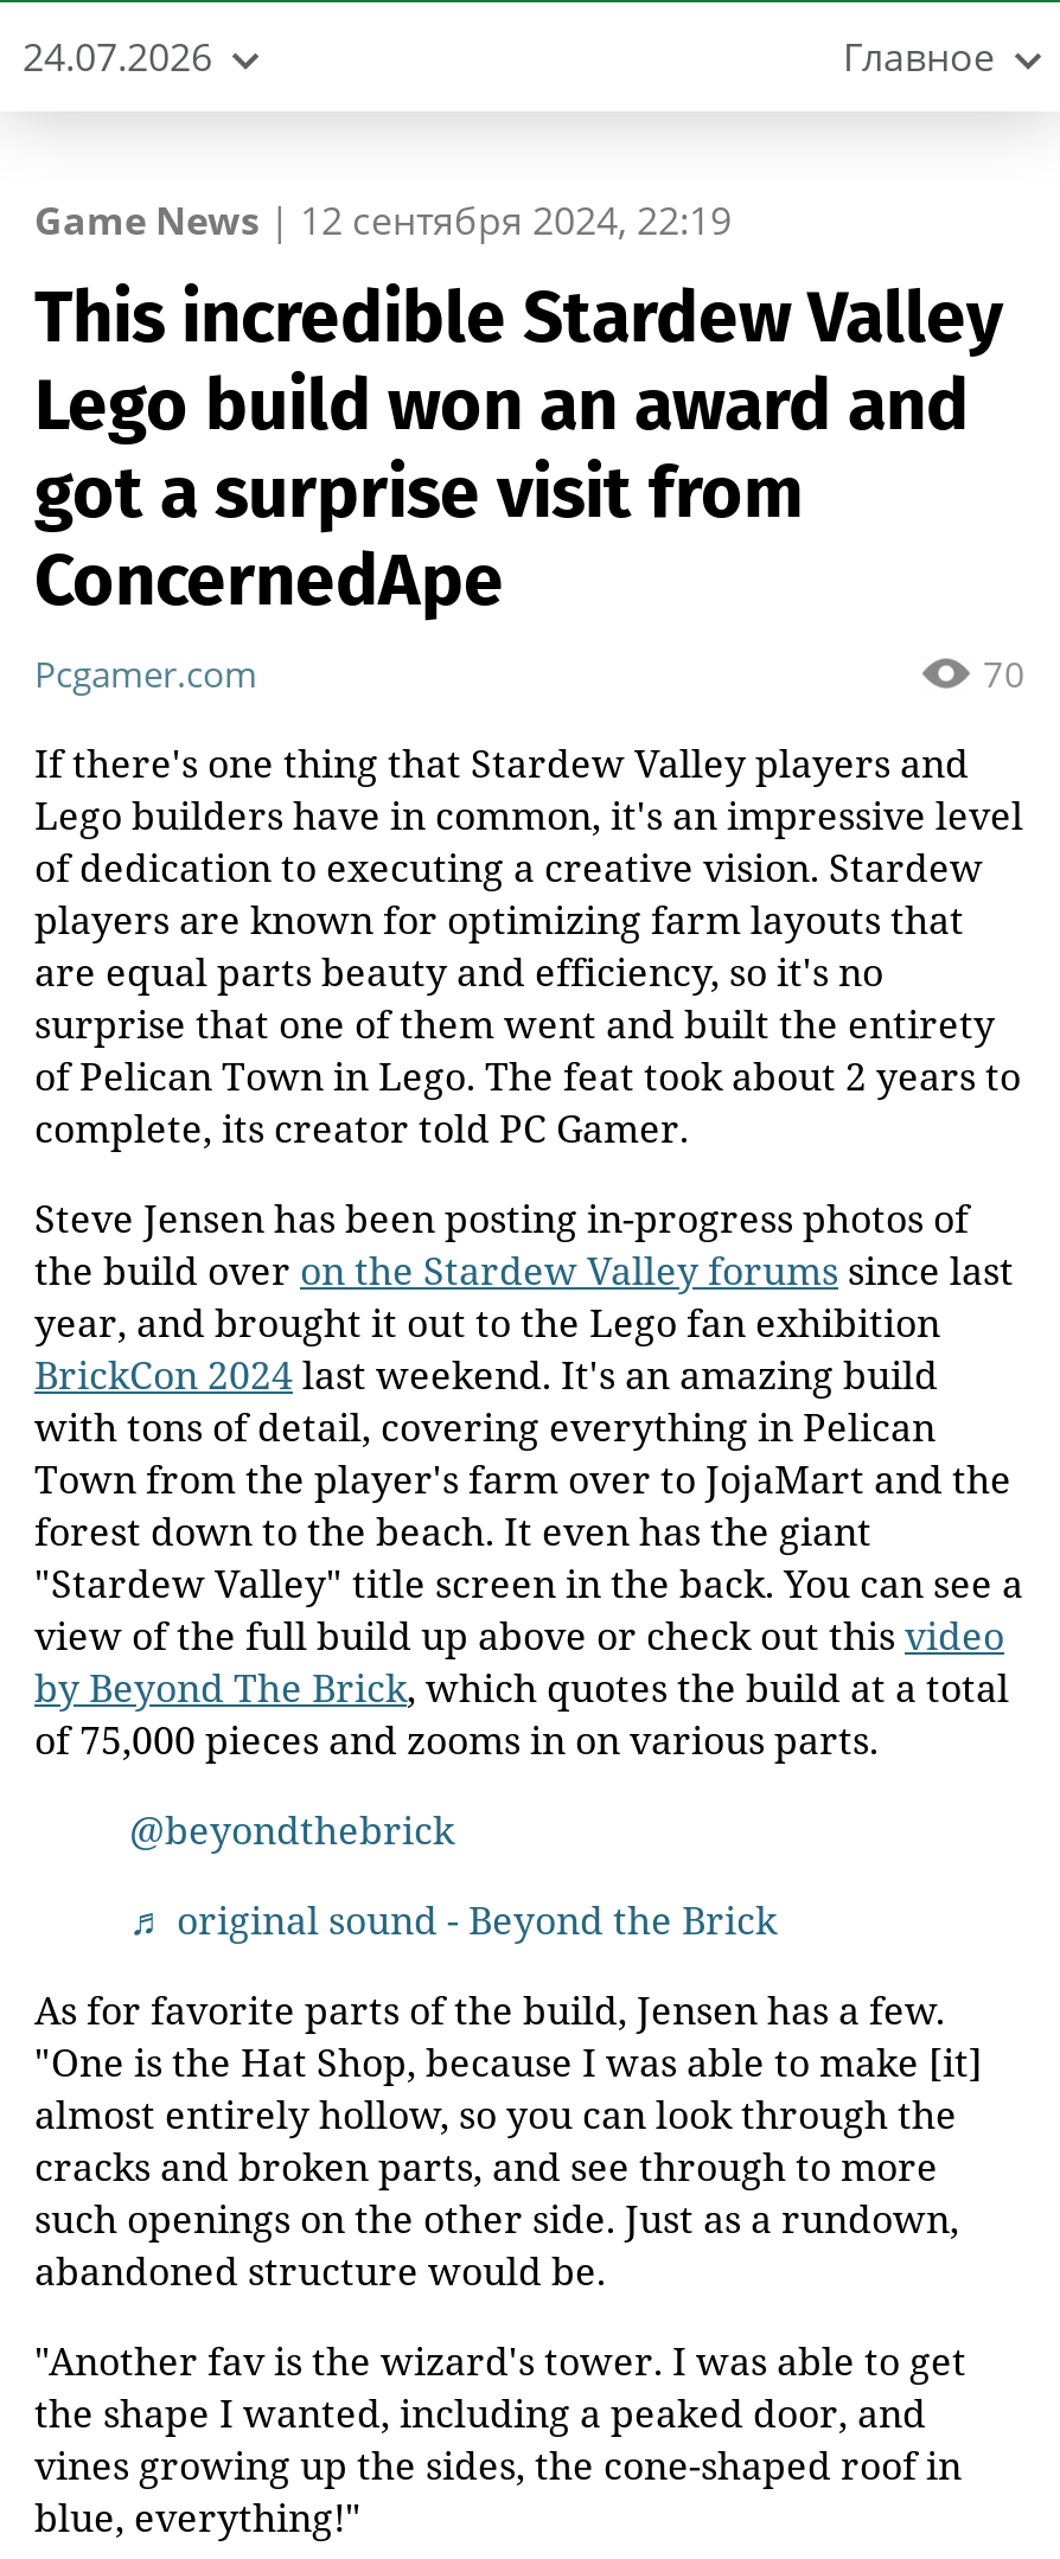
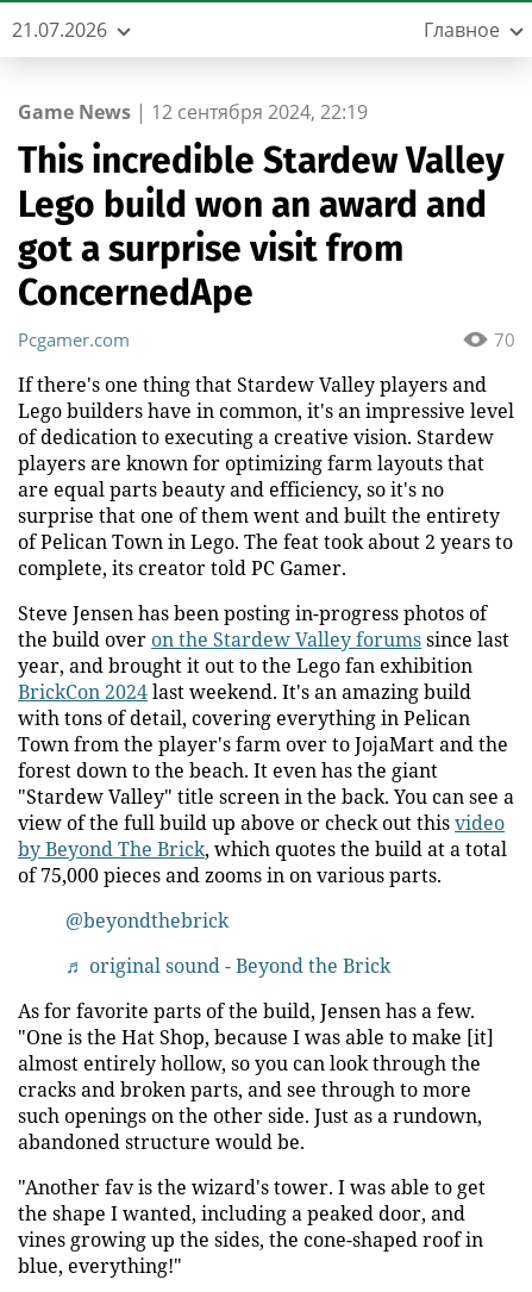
- 24.07.2026
+ 21.07.2026
